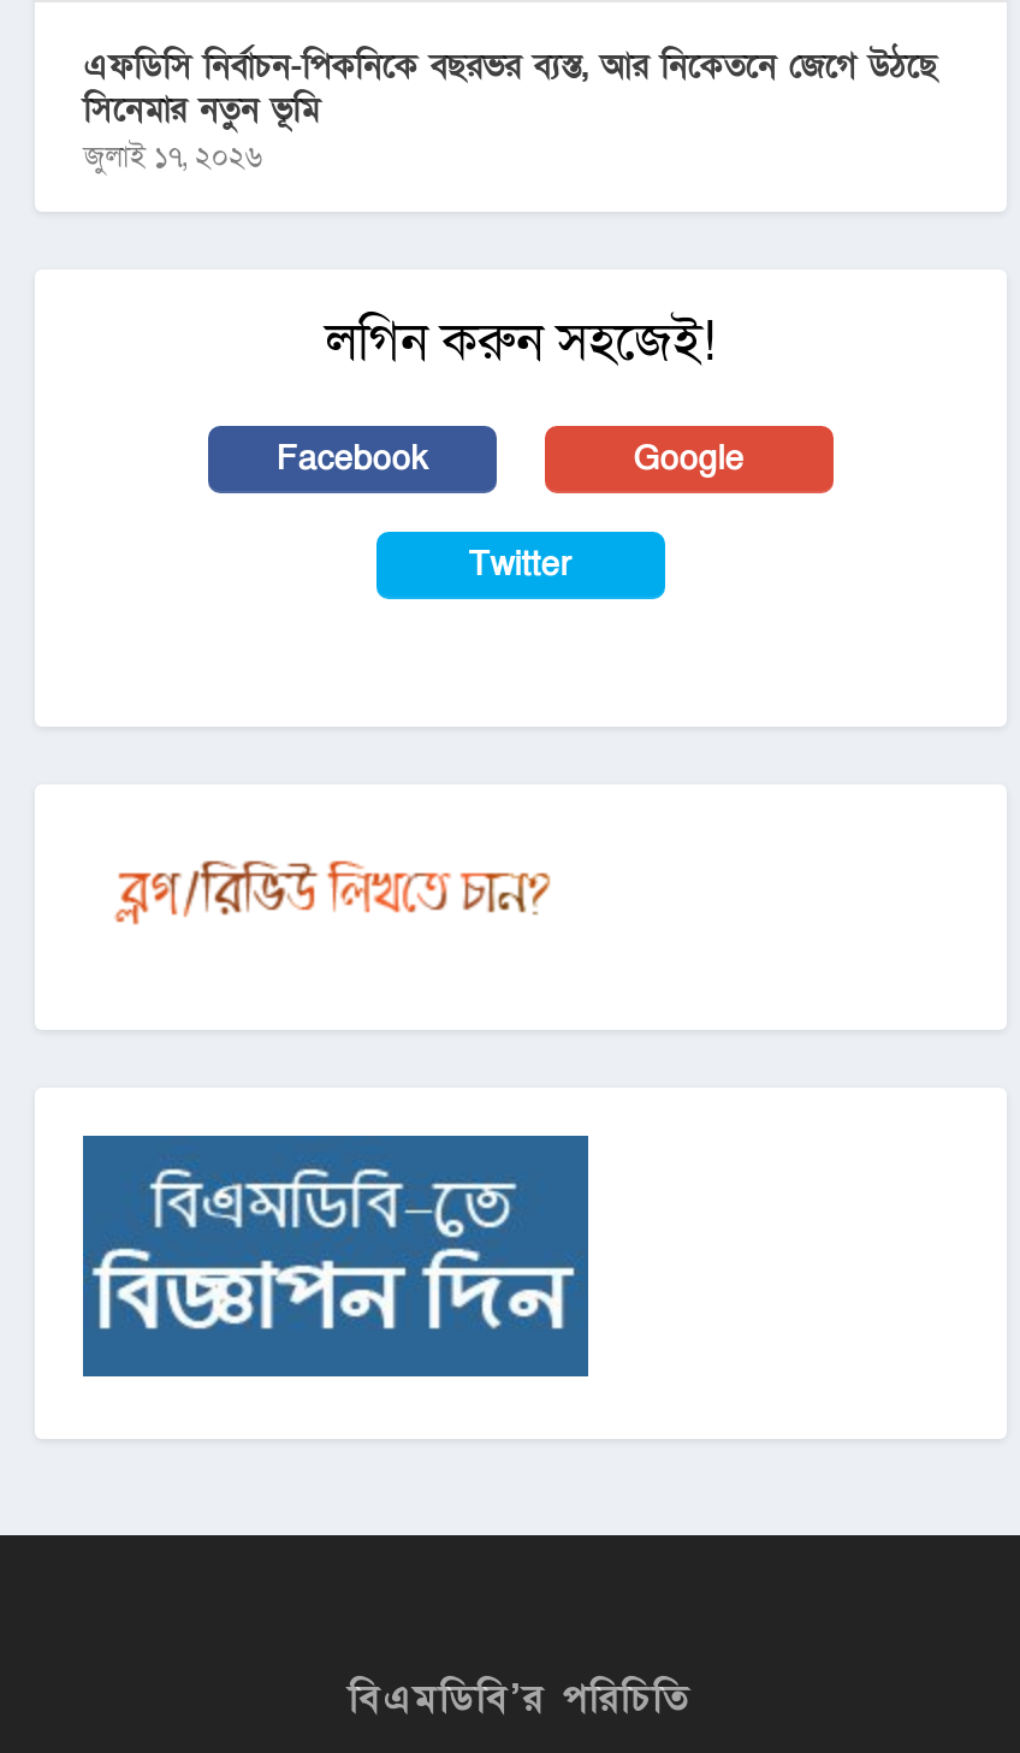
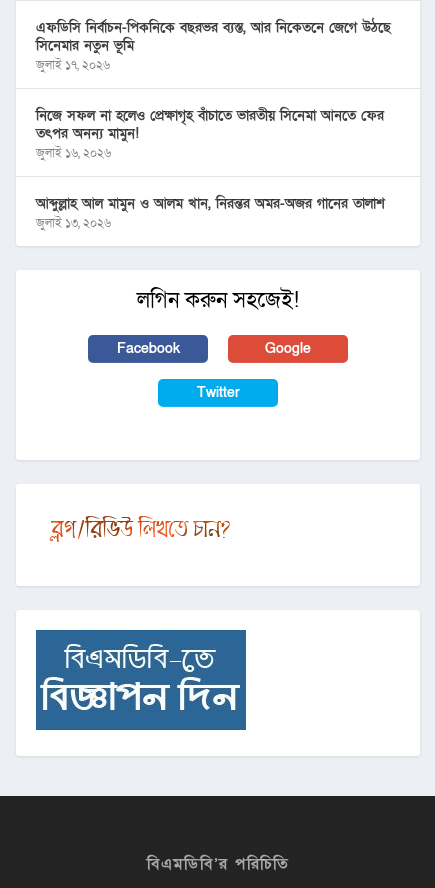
+ নিজে সফল না হলেও প্রেক্ষাগৃহ বাঁচাতে ভারতীয় সিনেমা আনতে ফের
+ তৎপর অনন্য মামুন!
+ জুলাই ১৬, ২০২৬
+ আব্দুল্লাহ আল মামুন ও আলম খান, নিরন্তর অমর-অজর গানের তালাশ
+ জুলাই ১৩, ২০২৬
